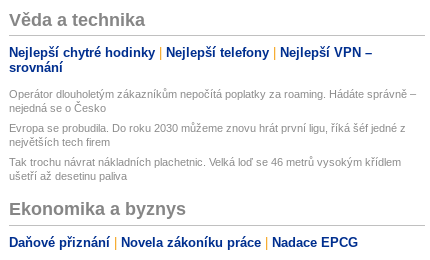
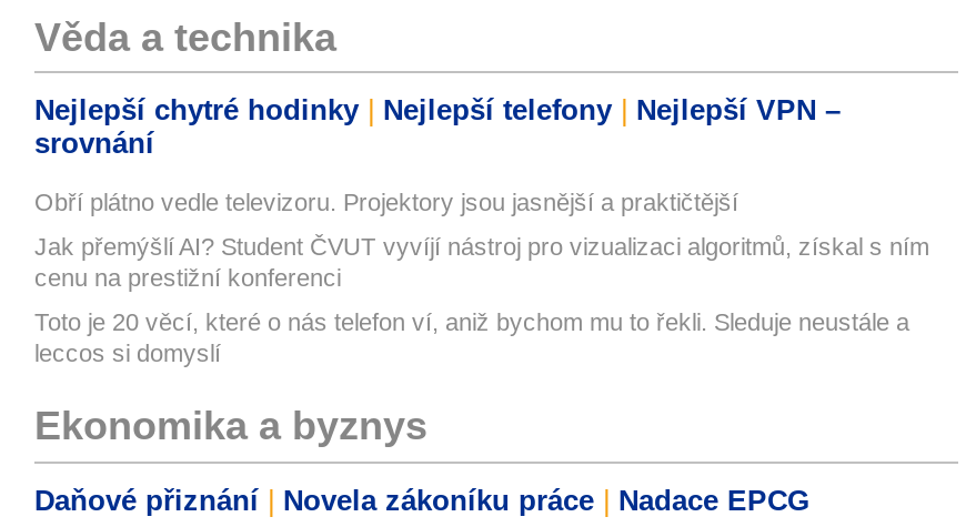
- Operátor dlouholetým zákazníkům nepočítá poplatky za roaming. Hádáte správně –
- nejedná se o Česko
+ Obří plátno vedle televizoru. Projektory jsou jasnější a praktičtější

- Evropa se probudila. Do roku 2030 můžeme znovu hrát první ligu, říká šéf jedné z
- největších tech firem
+ Jak přemýšlí AI? Student ČVUT vyvíjí nástroj pro vizualizaci algoritmů, získal s ním
+ cenu na prestižní konferenci

- Tak trochu návrat nákladních plachetnic. Velká loď se 46 metrů vysokým křídlem
- ušetří až desetinu paliva
+ Toto je 20 věcí, které o nás telefon ví, aniž bychom mu to řekli. Sleduje neustále a
+ leccos si domyslí
